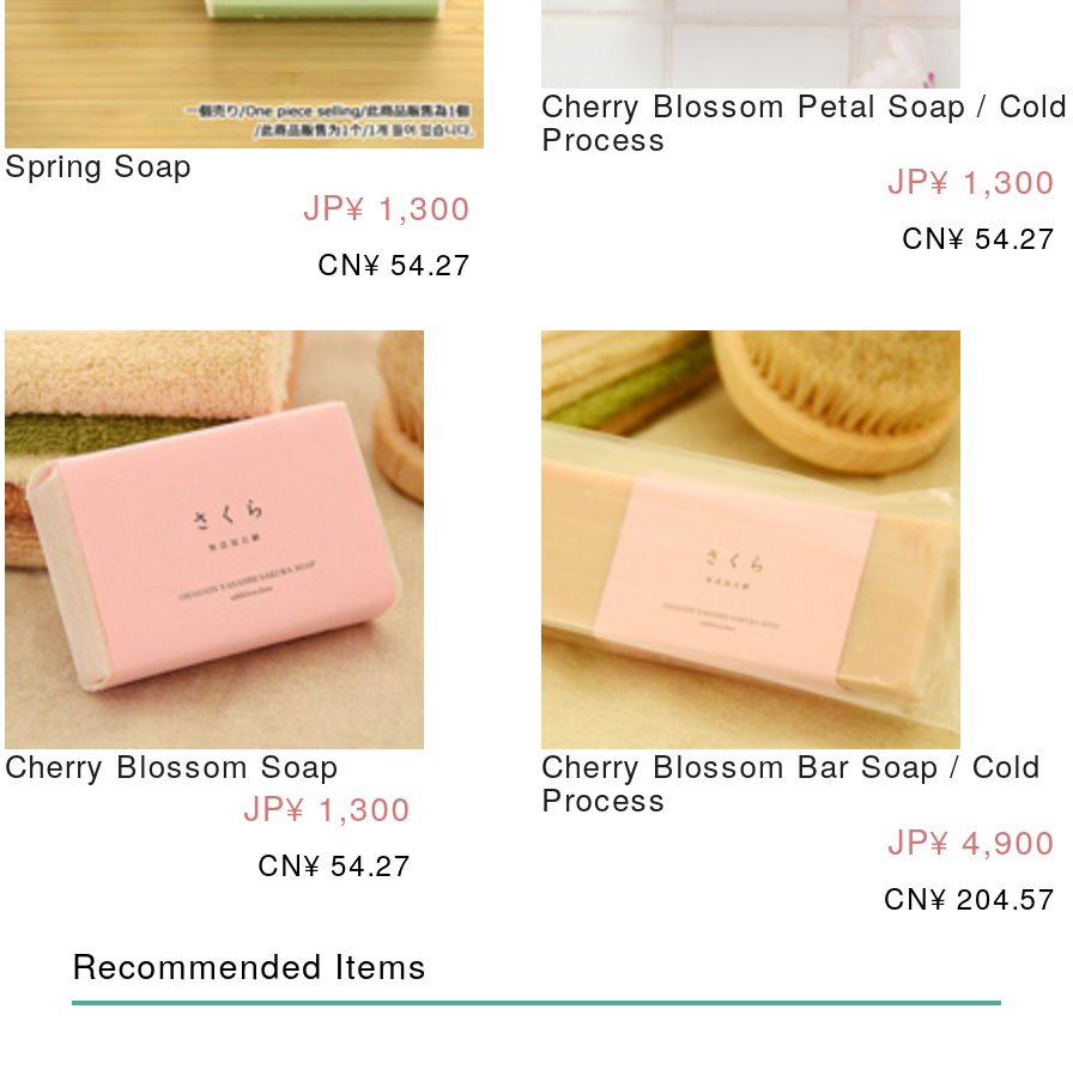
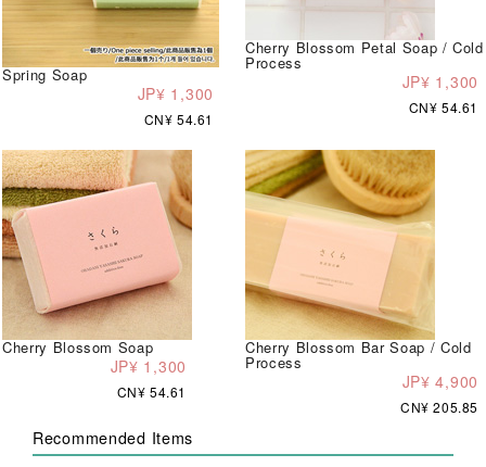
- CN¥ 54.27
+ CN¥ 54.61

- CN¥ 54.27
+ CN¥ 54.61

- CN¥ 54.27
+ CN¥ 54.61

- CN¥ 204.57
+ CN¥ 205.85
